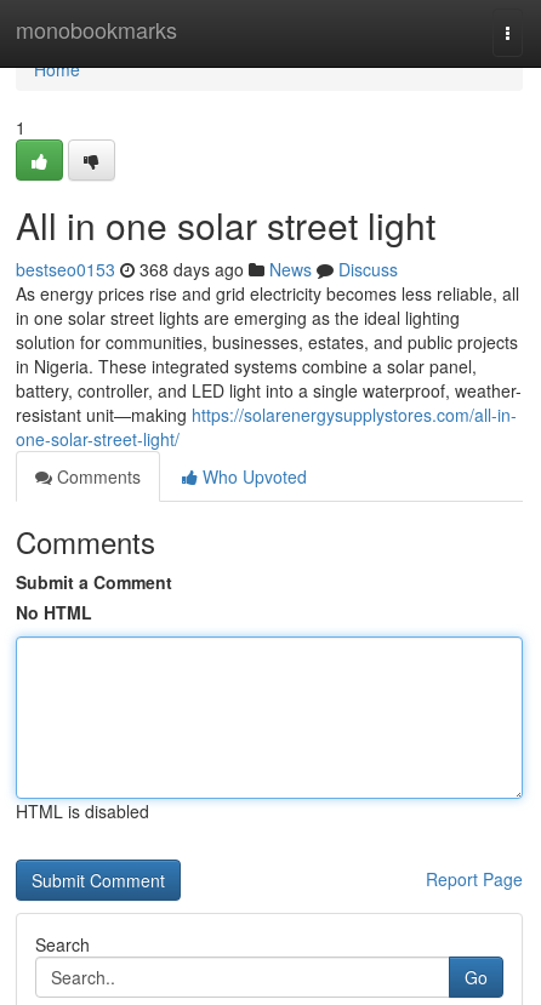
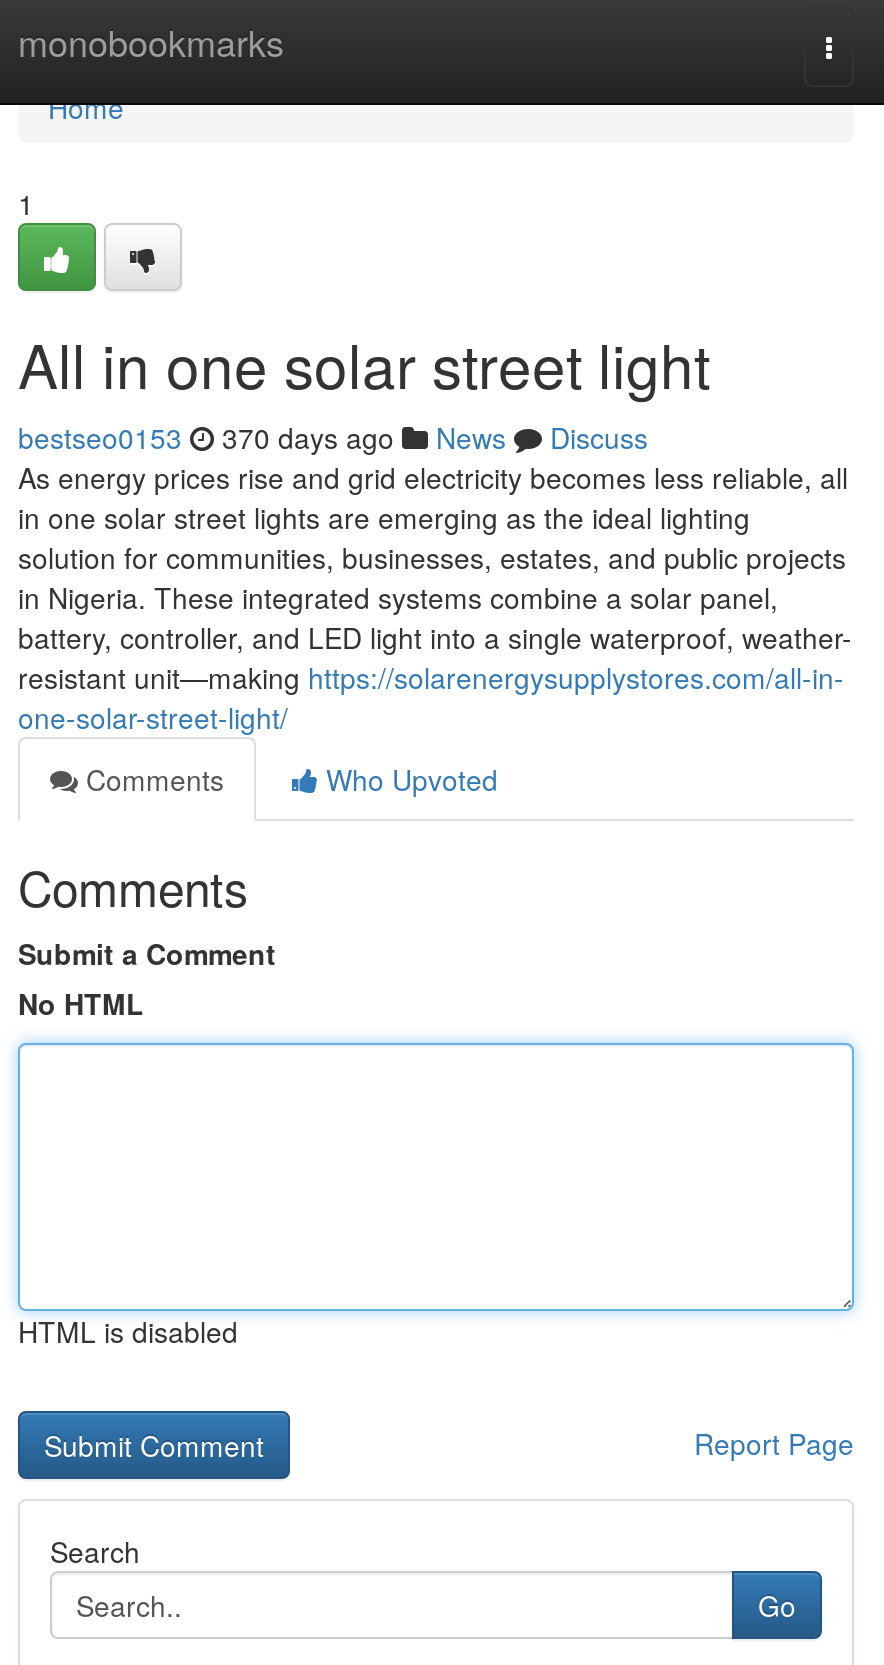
- bestseo0153 368 days ago News Discuss
+ bestseo0153 370 days ago News Discuss
